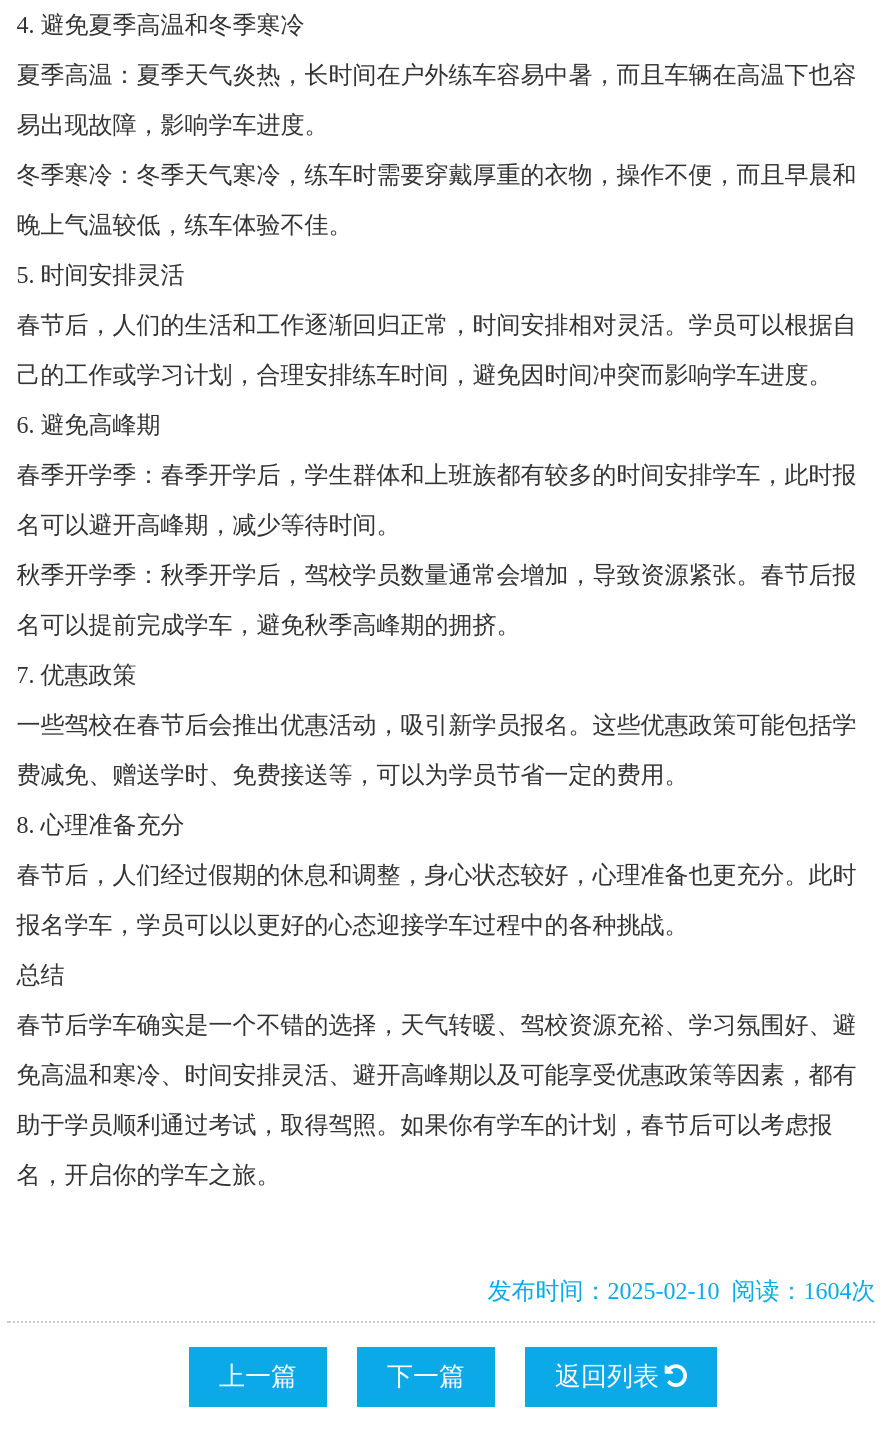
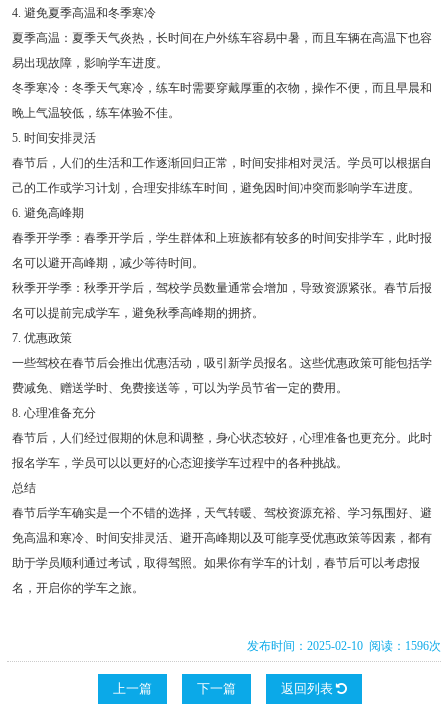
- 发布时间：2025-02-10 阅读：1604次
+ 发布时间：2025-02-10 阅读：1596次
